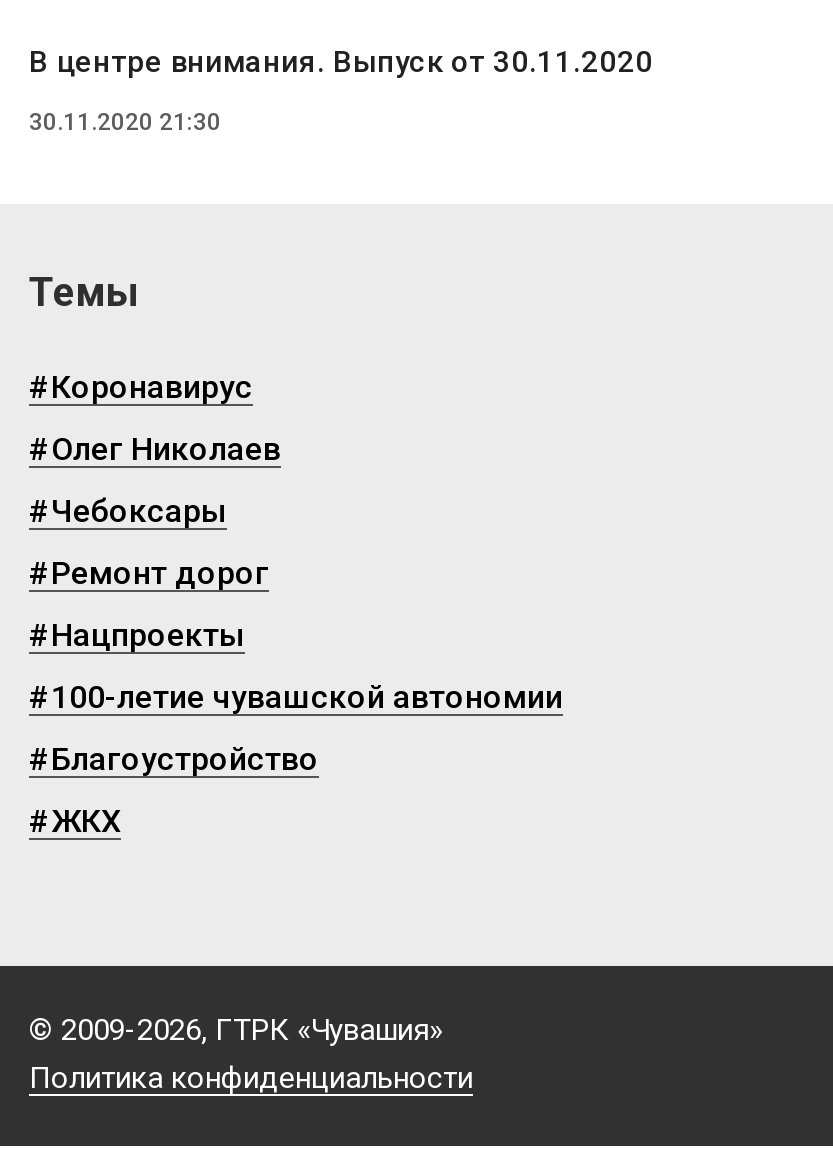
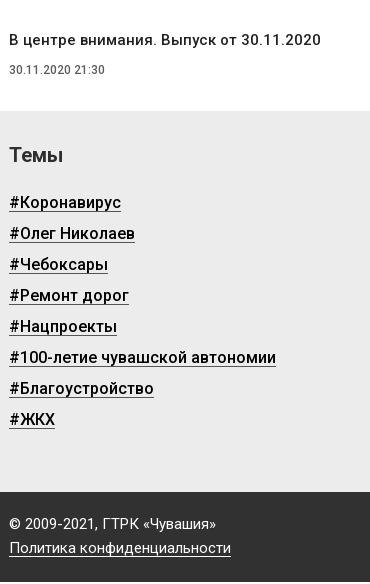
- © 2009-2026, ГТРК «Чувашия»
+ © 2009-2021, ГТРК «Чувашия»
